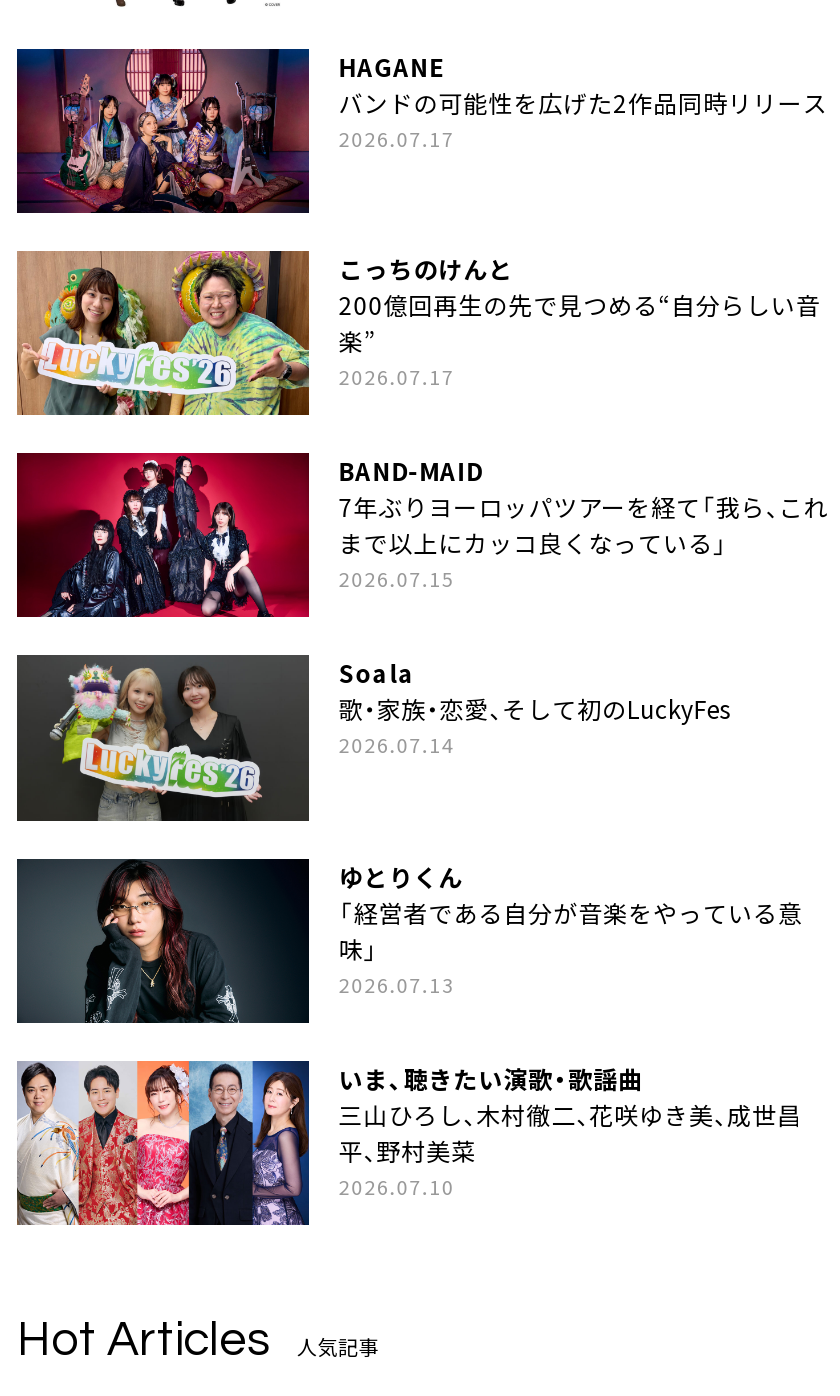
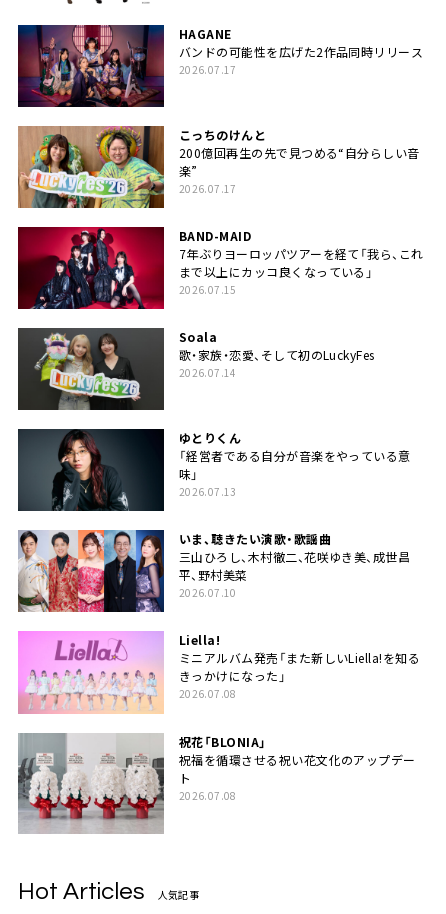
+ [image]
+ Liella!
+ ミニアルバム発売「また新しいLiella!を知る
+ きっかけになった」
+ 2026.07.08
+ 祝花「BLONIA」
+ 祝福を循環させる祝い花文化のアップデー
+ ト
+ 2026.07.08

+ [image]
